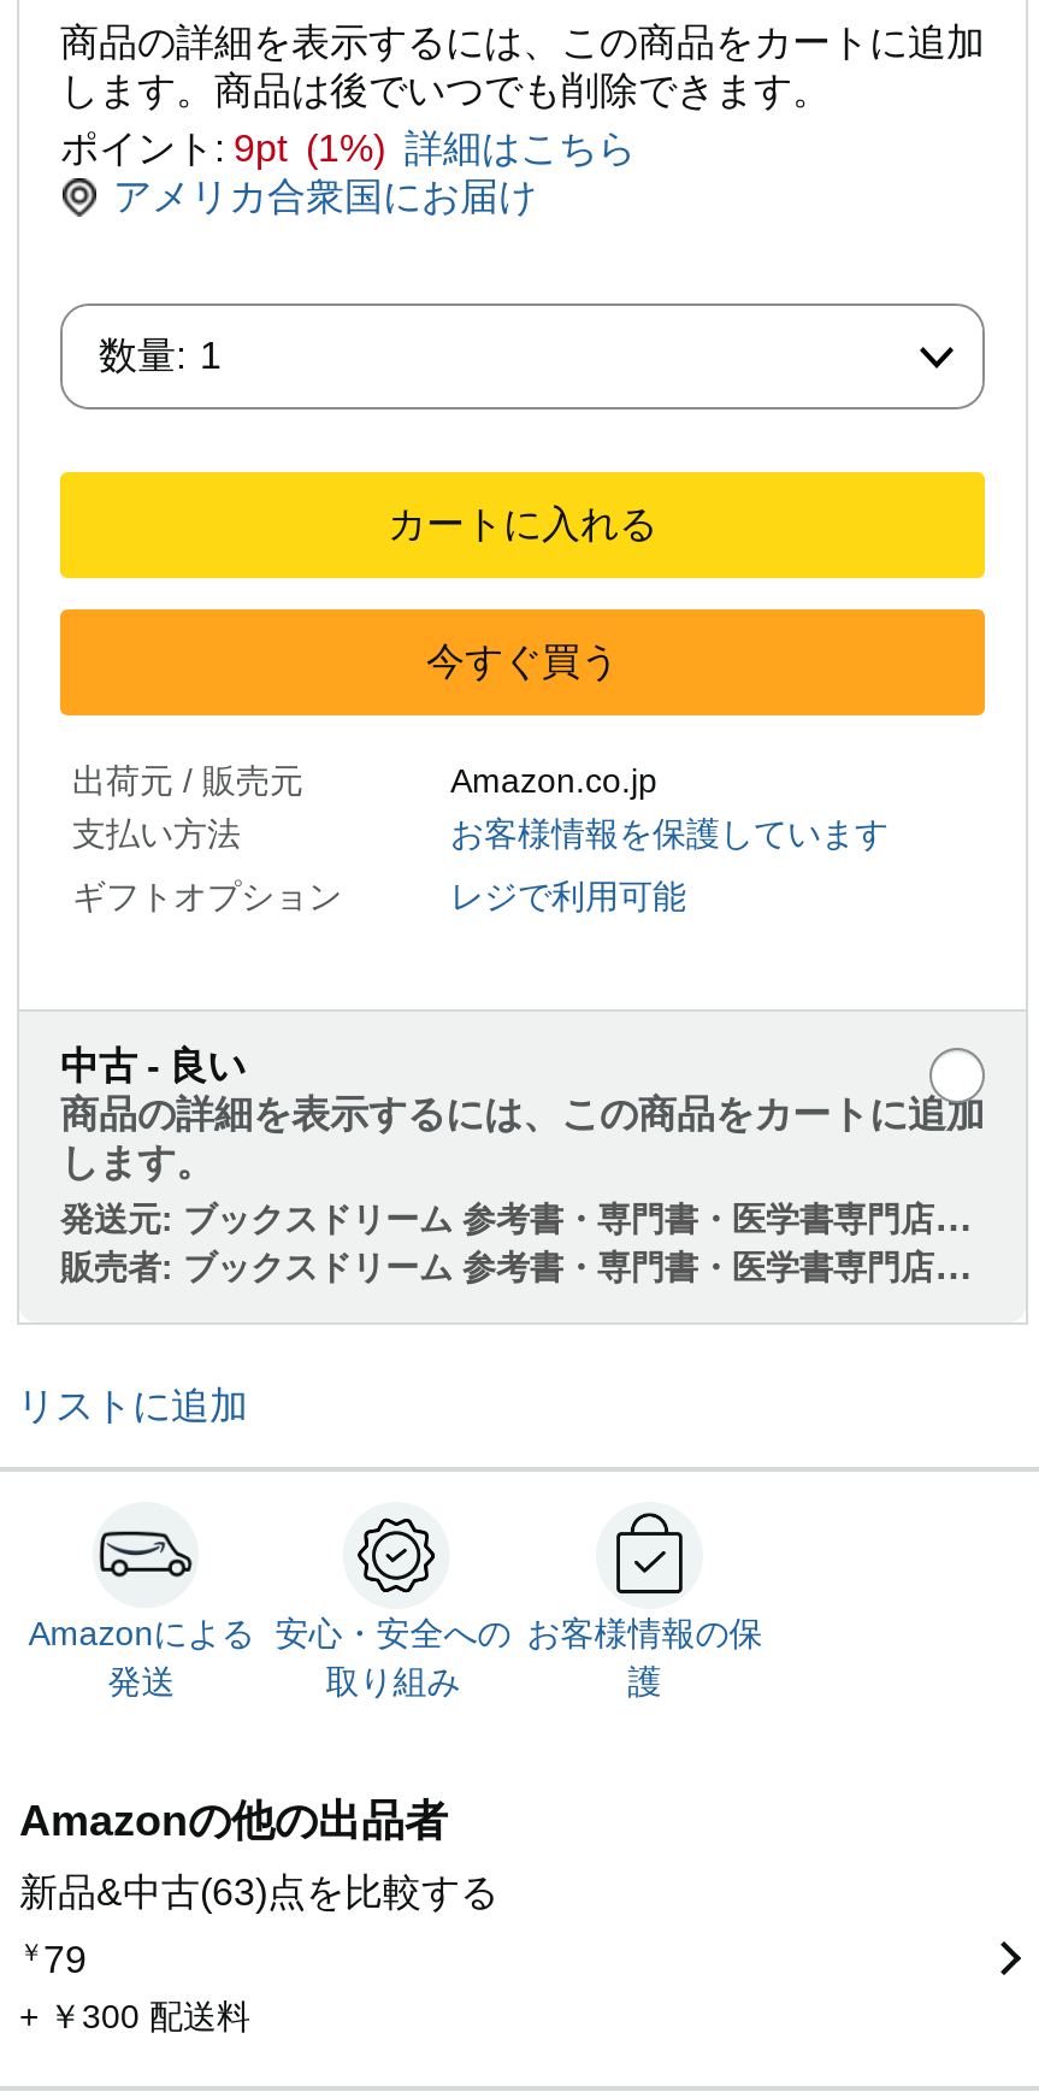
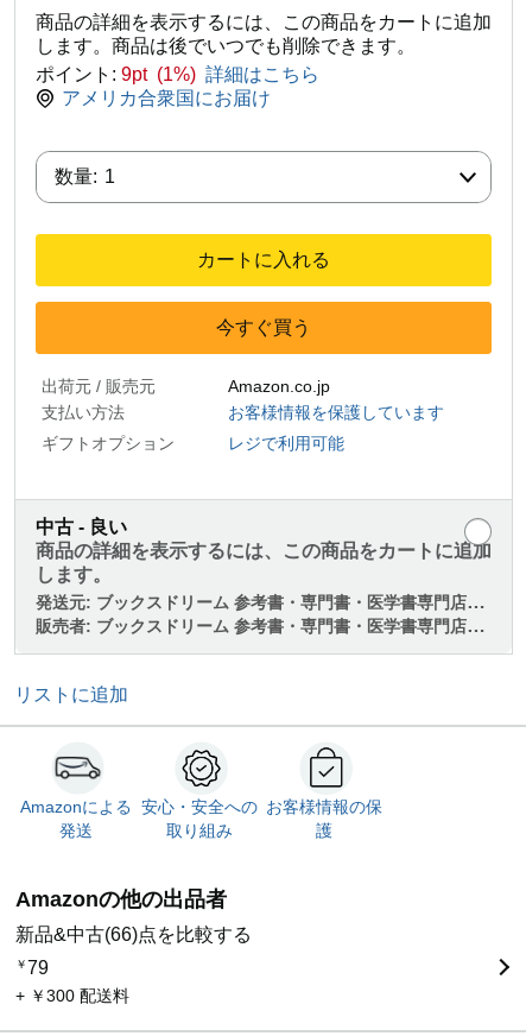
- 新品&中古(63)点を比較する
+ 新品&中古(66)点を比較する
